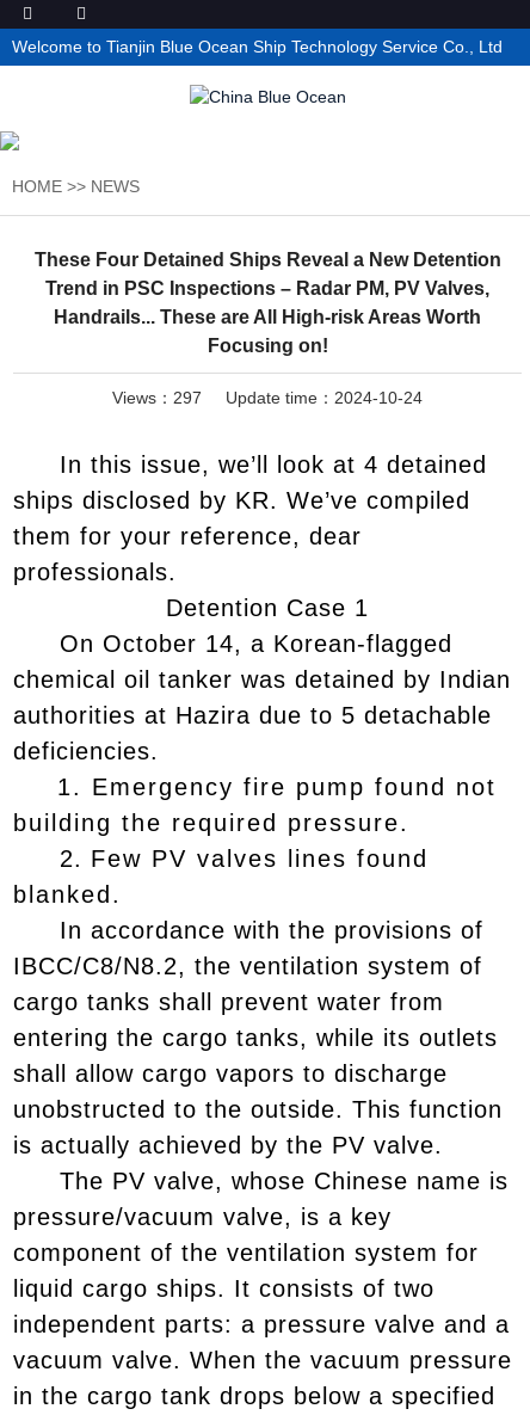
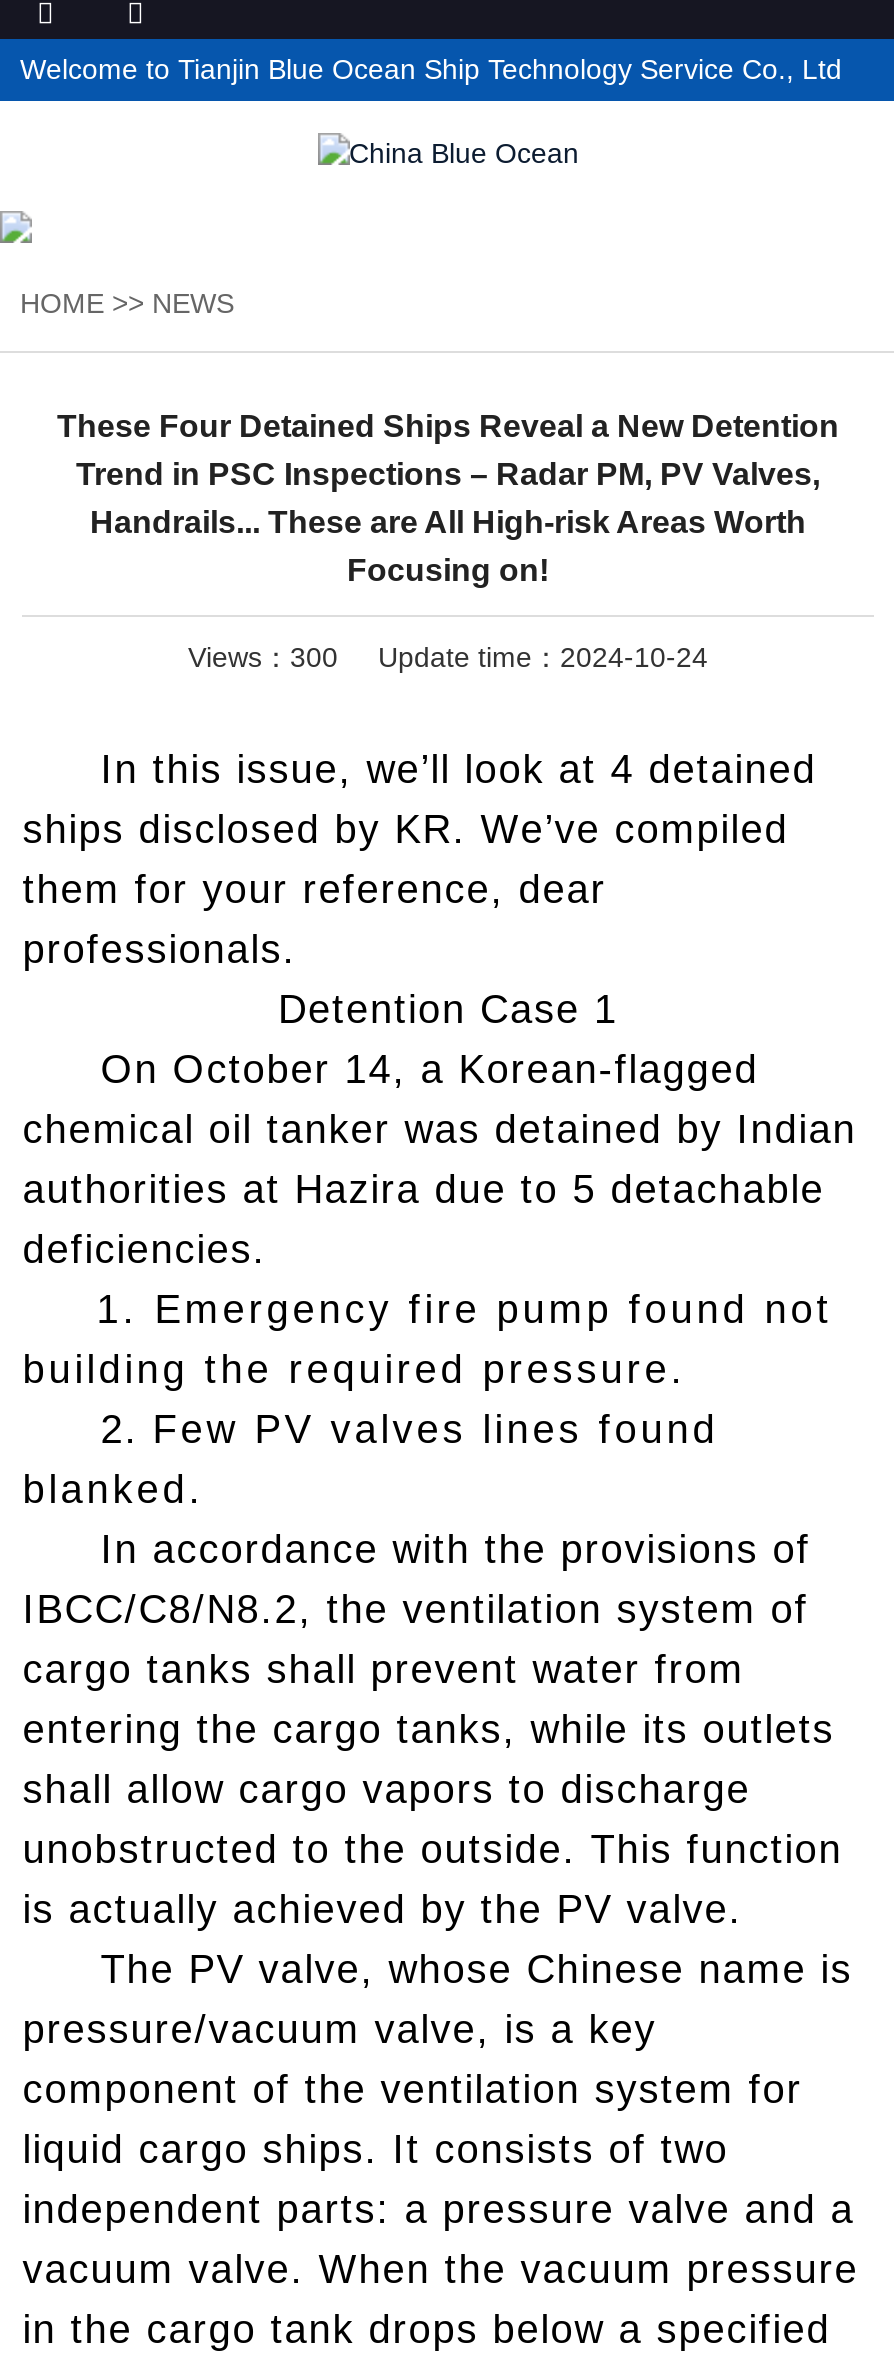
- Views：297 Update time：2024-10-24
+ Views：300 Update time：2024-10-24
